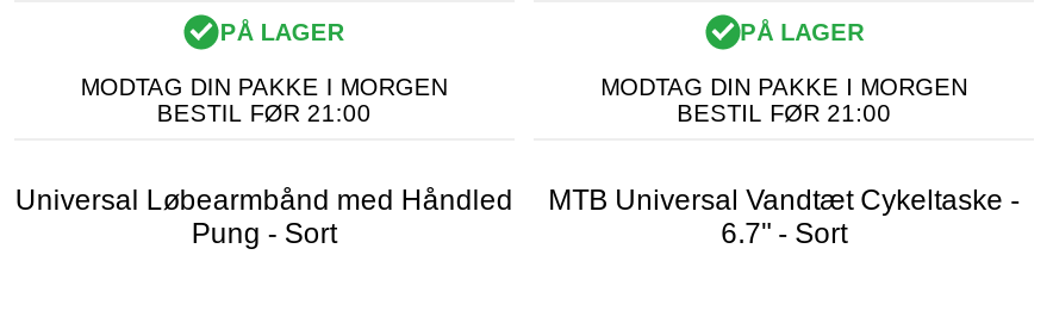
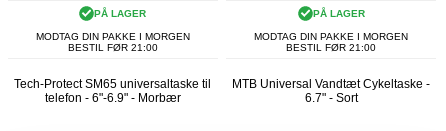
- Universal Løbearmbånd med Håndled
- Pung - Sort
+ Tech-Protect SM65 universaltaske til
+ telefon - 6"-6.9" - Morbær
